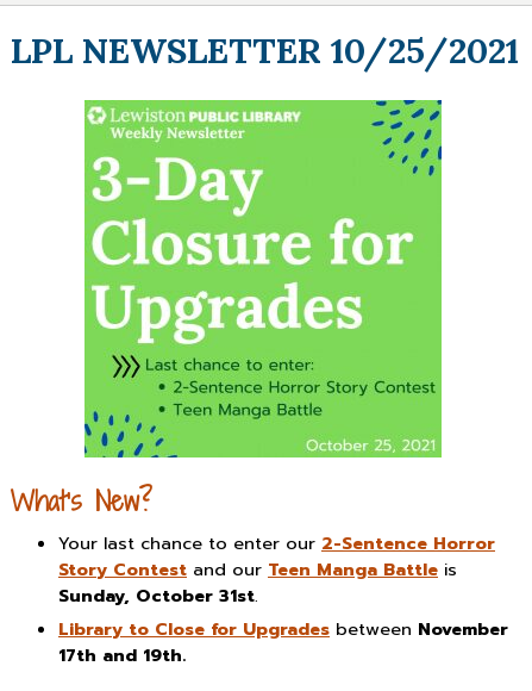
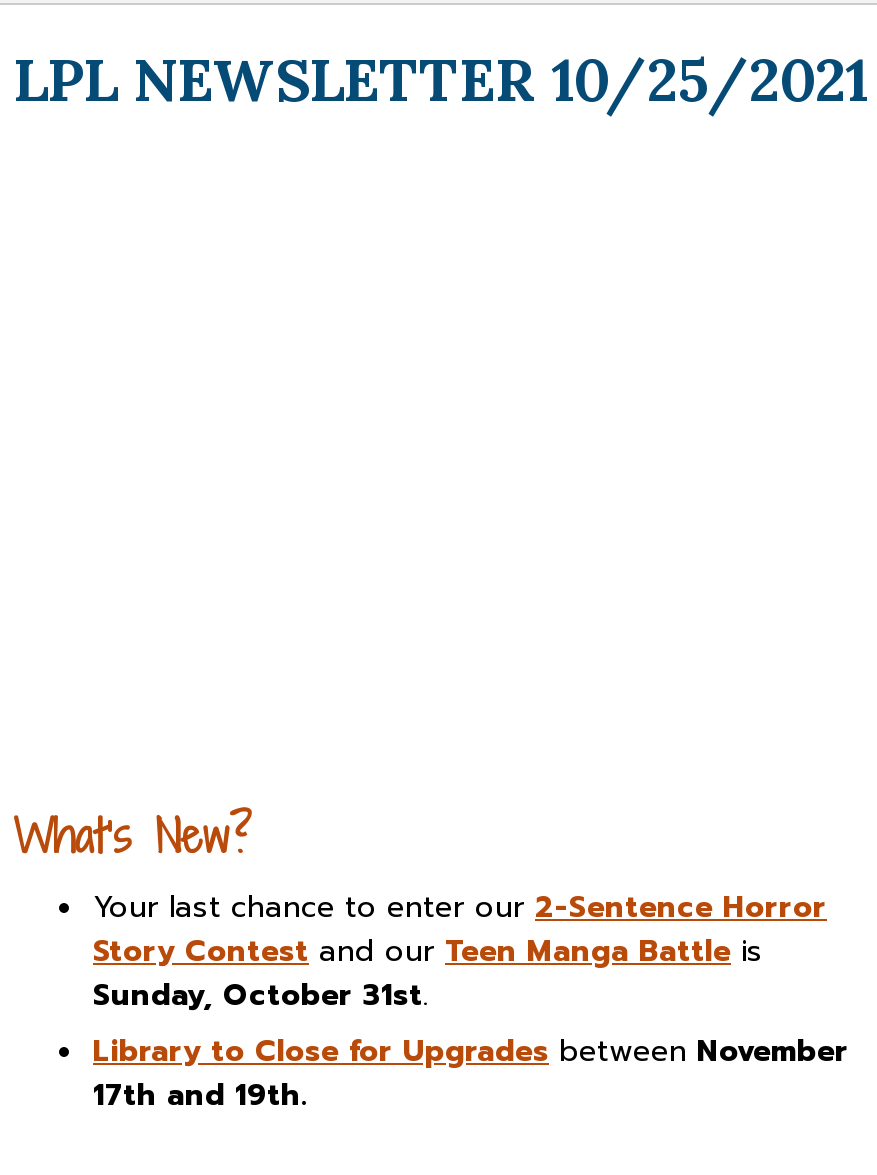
- [image]
